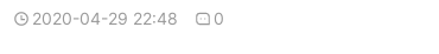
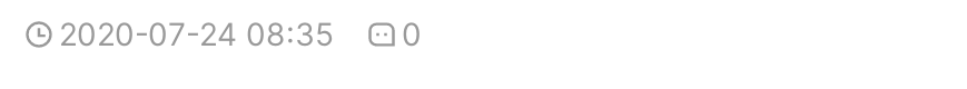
- 2020-04-29 22:48 0
+ 2020-07-24 08:35 0
